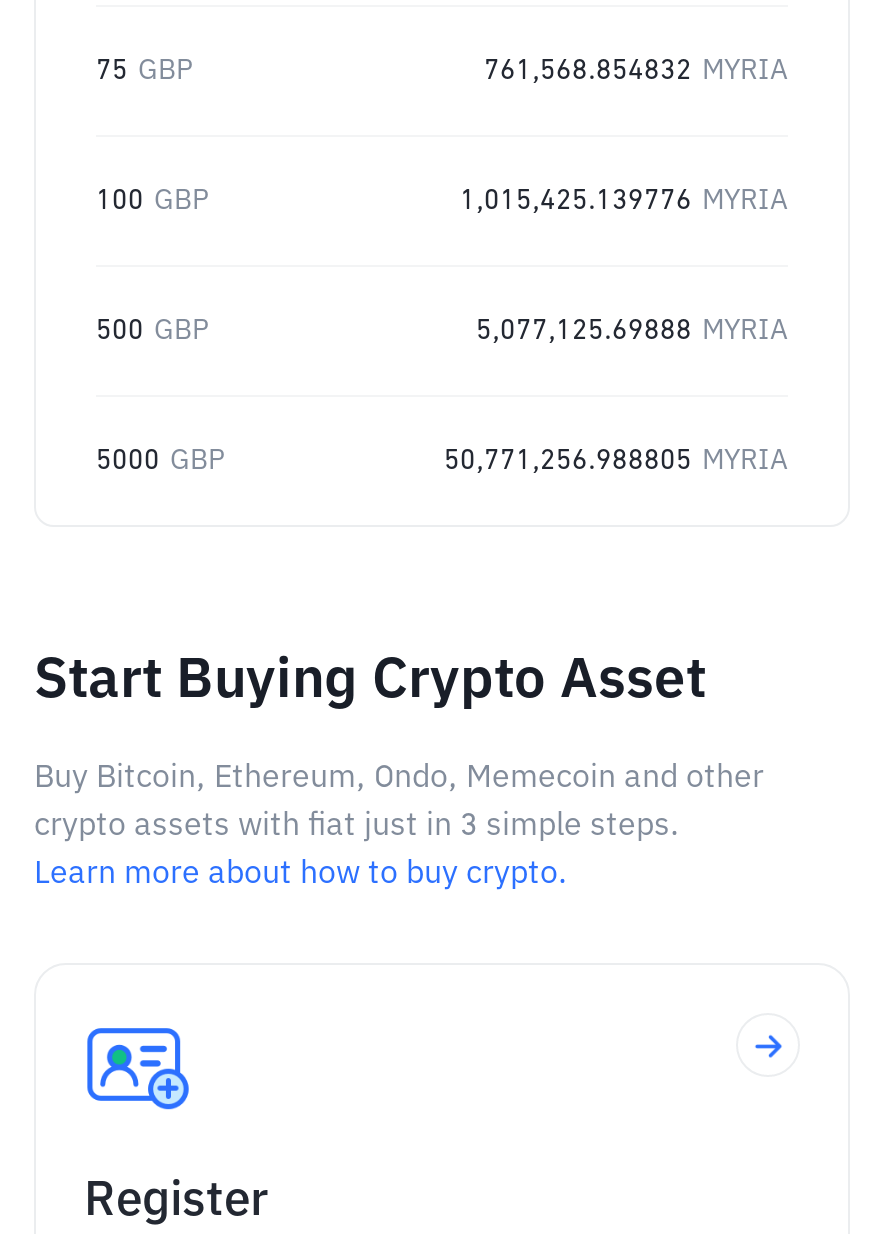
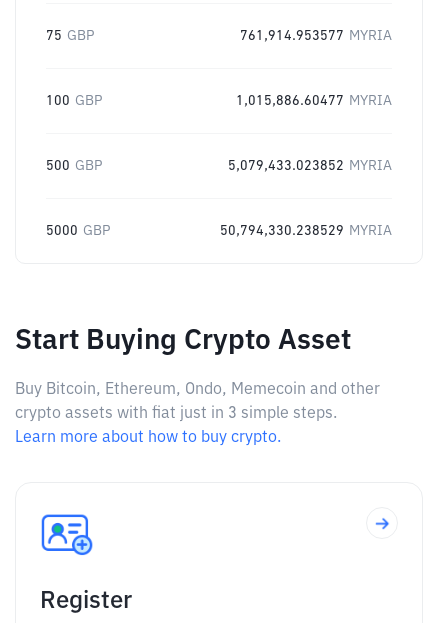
- 761,568.854832 MYRIA
+ 761,914.953577 MYRIA

- 1,015,425.139776 MYRIA
+ 1,015,886.60477 MYRIA

- 5,077,125.69888 MYRIA
+ 5,079,433.023852 MYRIA

- 50,771,256.988805 MYRIA
+ 50,794,330.238529 MYRIA
